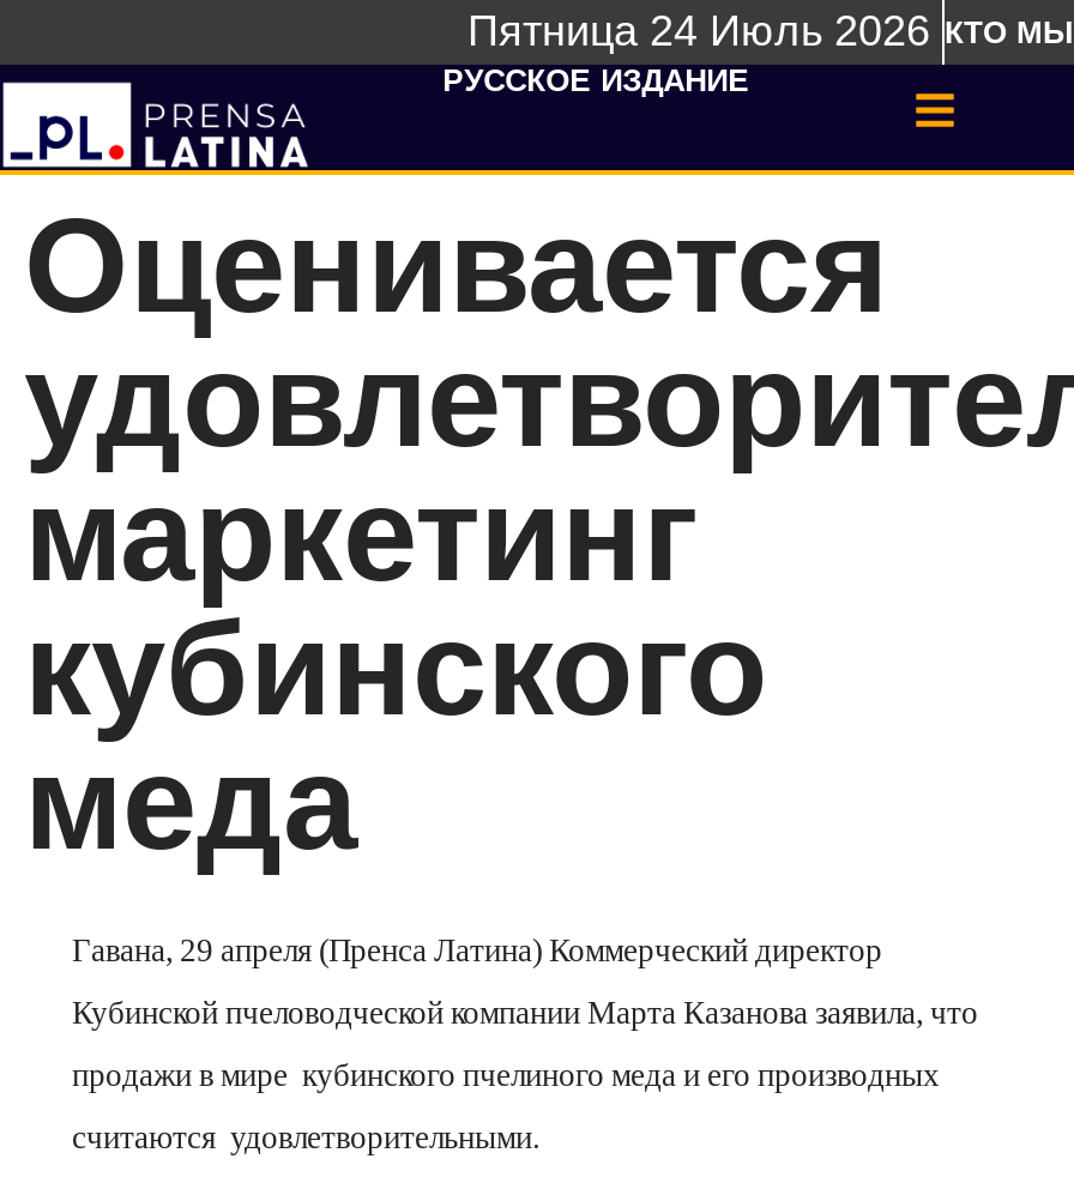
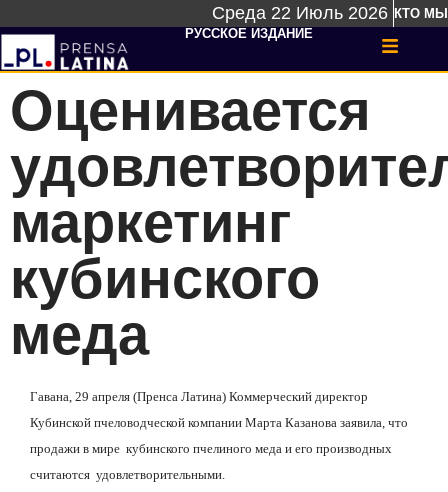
- Пятница 24 Июль 2026 КТО МЫ
+ Среда 22 Июль 2026 КТО МЫ
